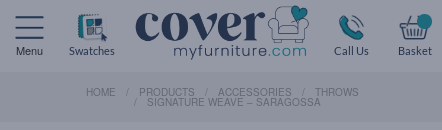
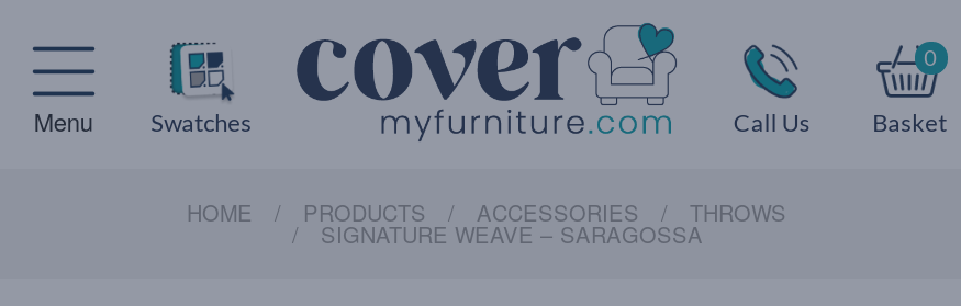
+ 0
